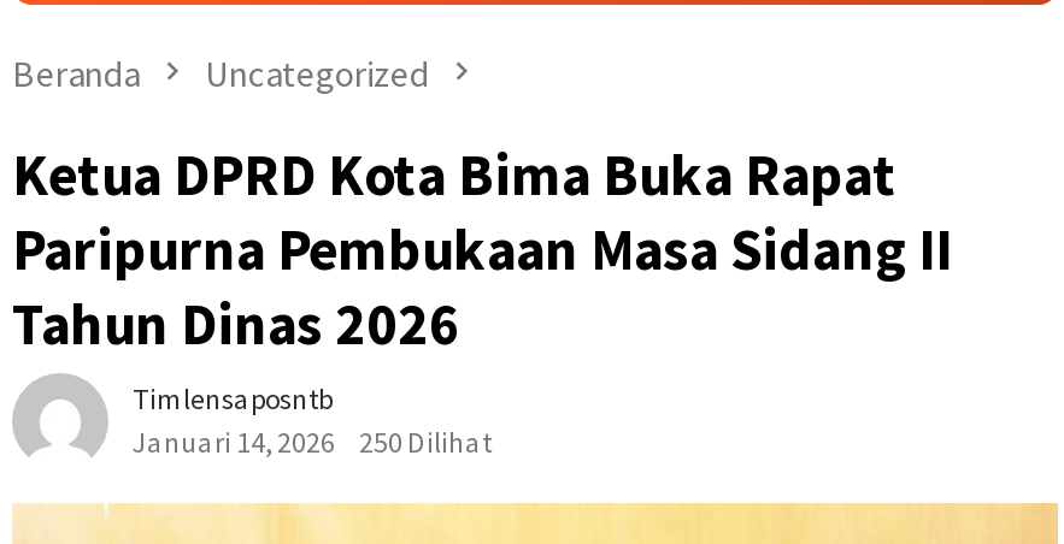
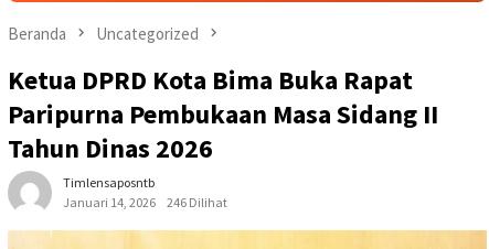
- Januari 14, 2026 250 Dilihat
+ Januari 14, 2026 246 Dilihat
